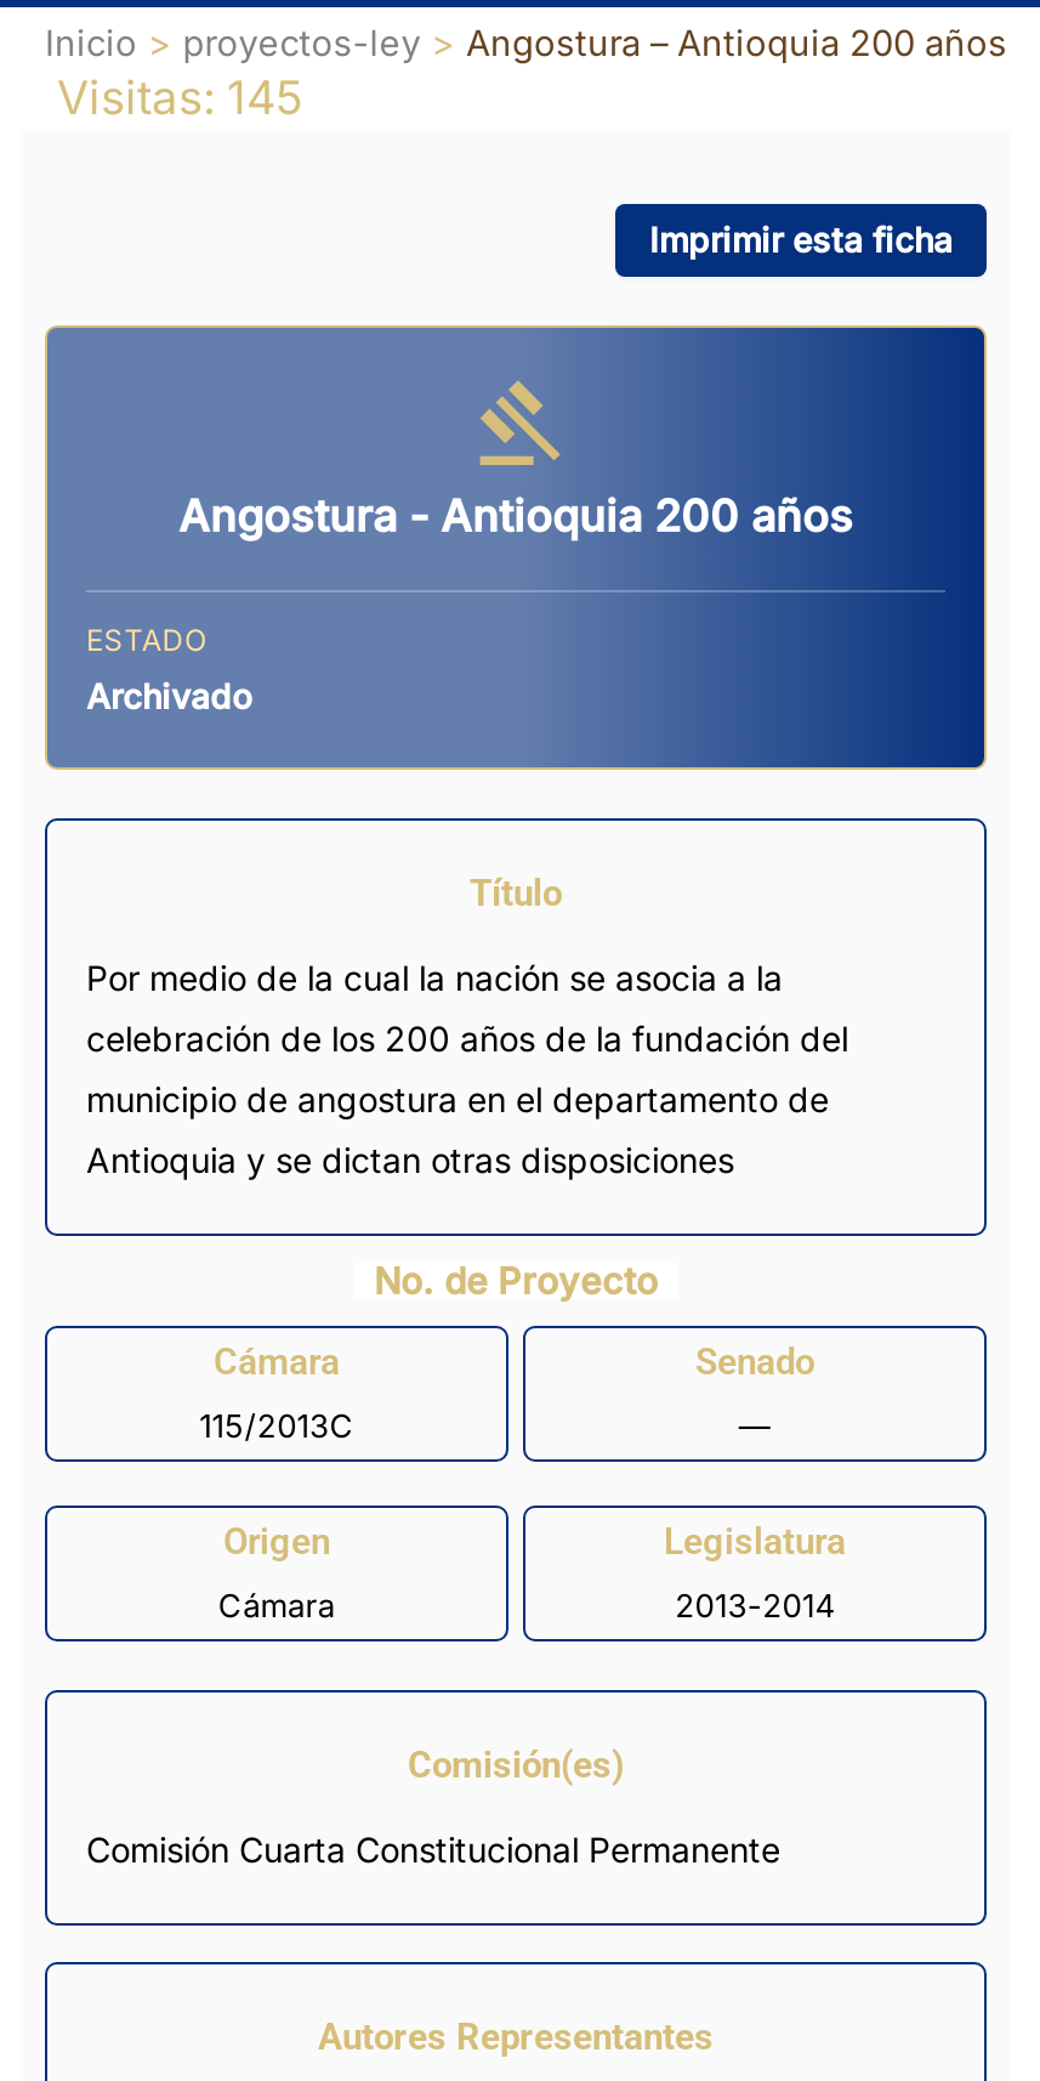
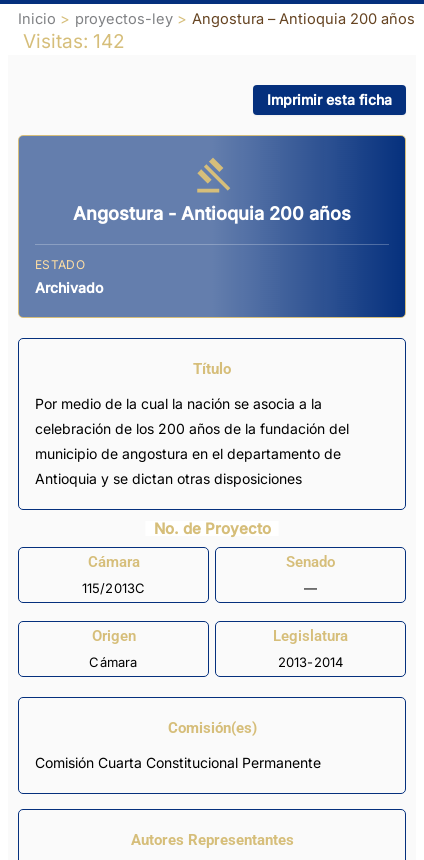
- Visitas: 145
+ Visitas: 142
